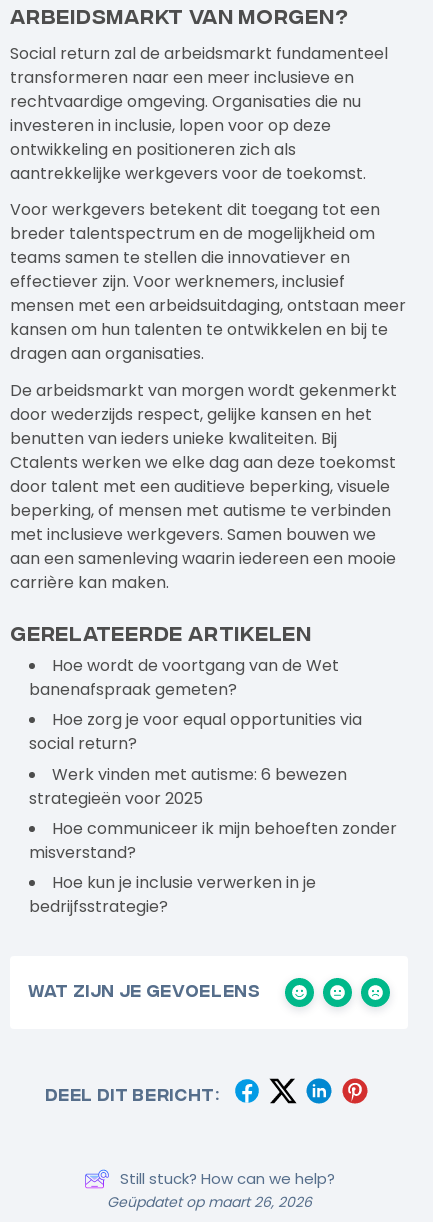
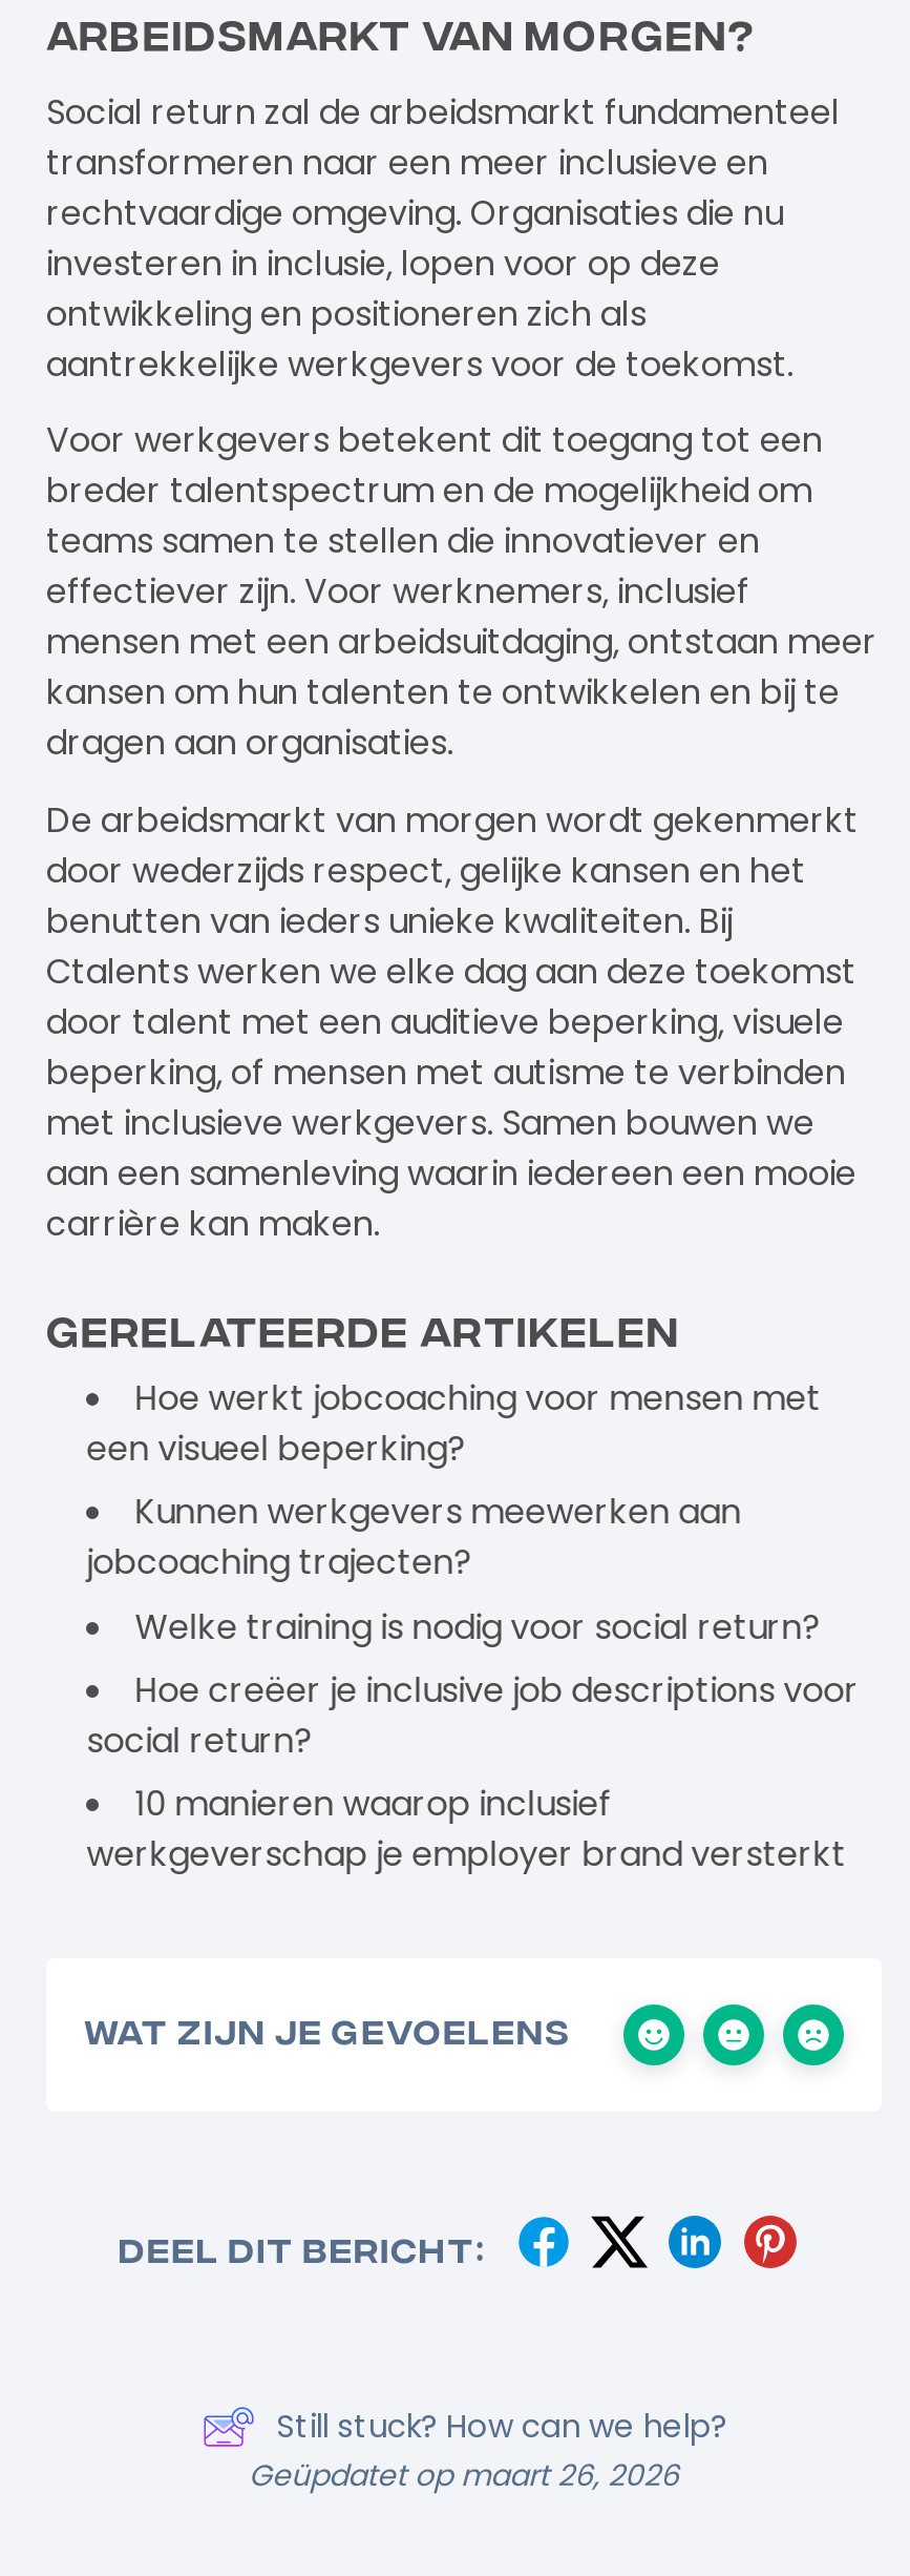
- Hoe wordt de voortgang van de Wet
- banenafspraak gemeten?
- Hoe zorg je voor equal opportunities via
+ Hoe werkt jobcoaching voor mensen met
+ een visueel beperking?
+ Kunnen werkgevers meewerken aan
+ jobcoaching trajecten?
+ Welke training is nodig voor social return?
+ Hoe creëer je inclusive job descriptions voor

moved down: social return?

- Werk vinden met autisme: 6 bewezen
- strategieën voor 2025
- Hoe communiceer ik mijn behoeften zonder
- misverstand?
- Hoe kun je inclusie verwerken in je
- bedrijfsstrategie?
+ 10 manieren waarop inclusief
+ werkgeverschap je employer brand versterkt
